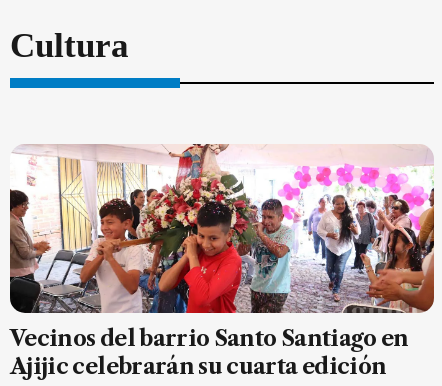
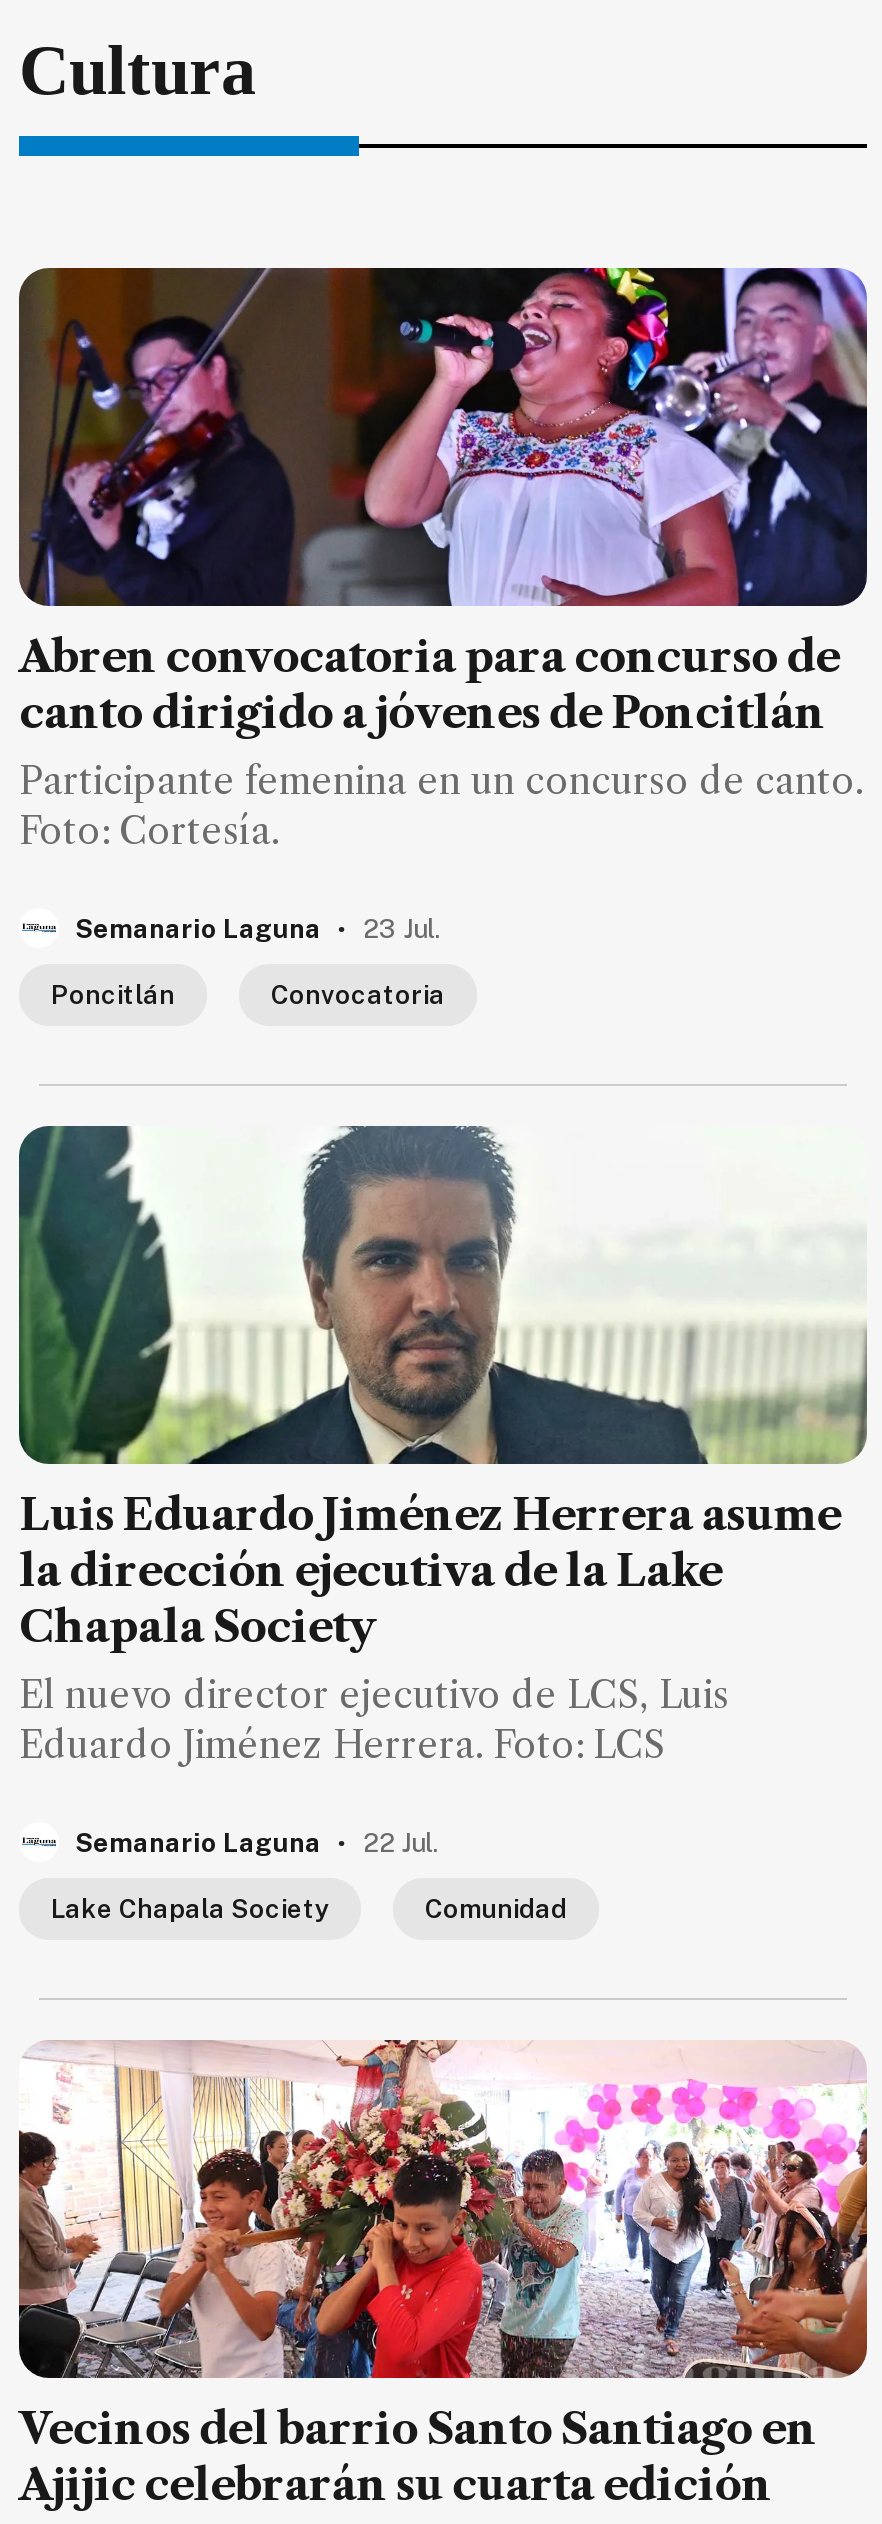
+ [image]
+ Abren convocatoria para concurso de
+ canto dirigido a jóvenes de Poncitlán
+ Participante femenina en un concurso de canto.
+ Foto: Cortesía.
+ Semanario Laguna . 23 Jul.
+ Poncitlán
+ Convocatoria

+ [image]
+ Luis Eduardo Jiménez Herrera asume
+ la dirección ejecutiva de la Lake
+ Chapala Society
+ El nuevo director ejecutivo de LCS, Luis
+ Eduardo Jiménez Herrera. Foto: LCS
+ Semanario Laguna . 22 Jul.
+ Lake Chapala Society
+ Comunidad
